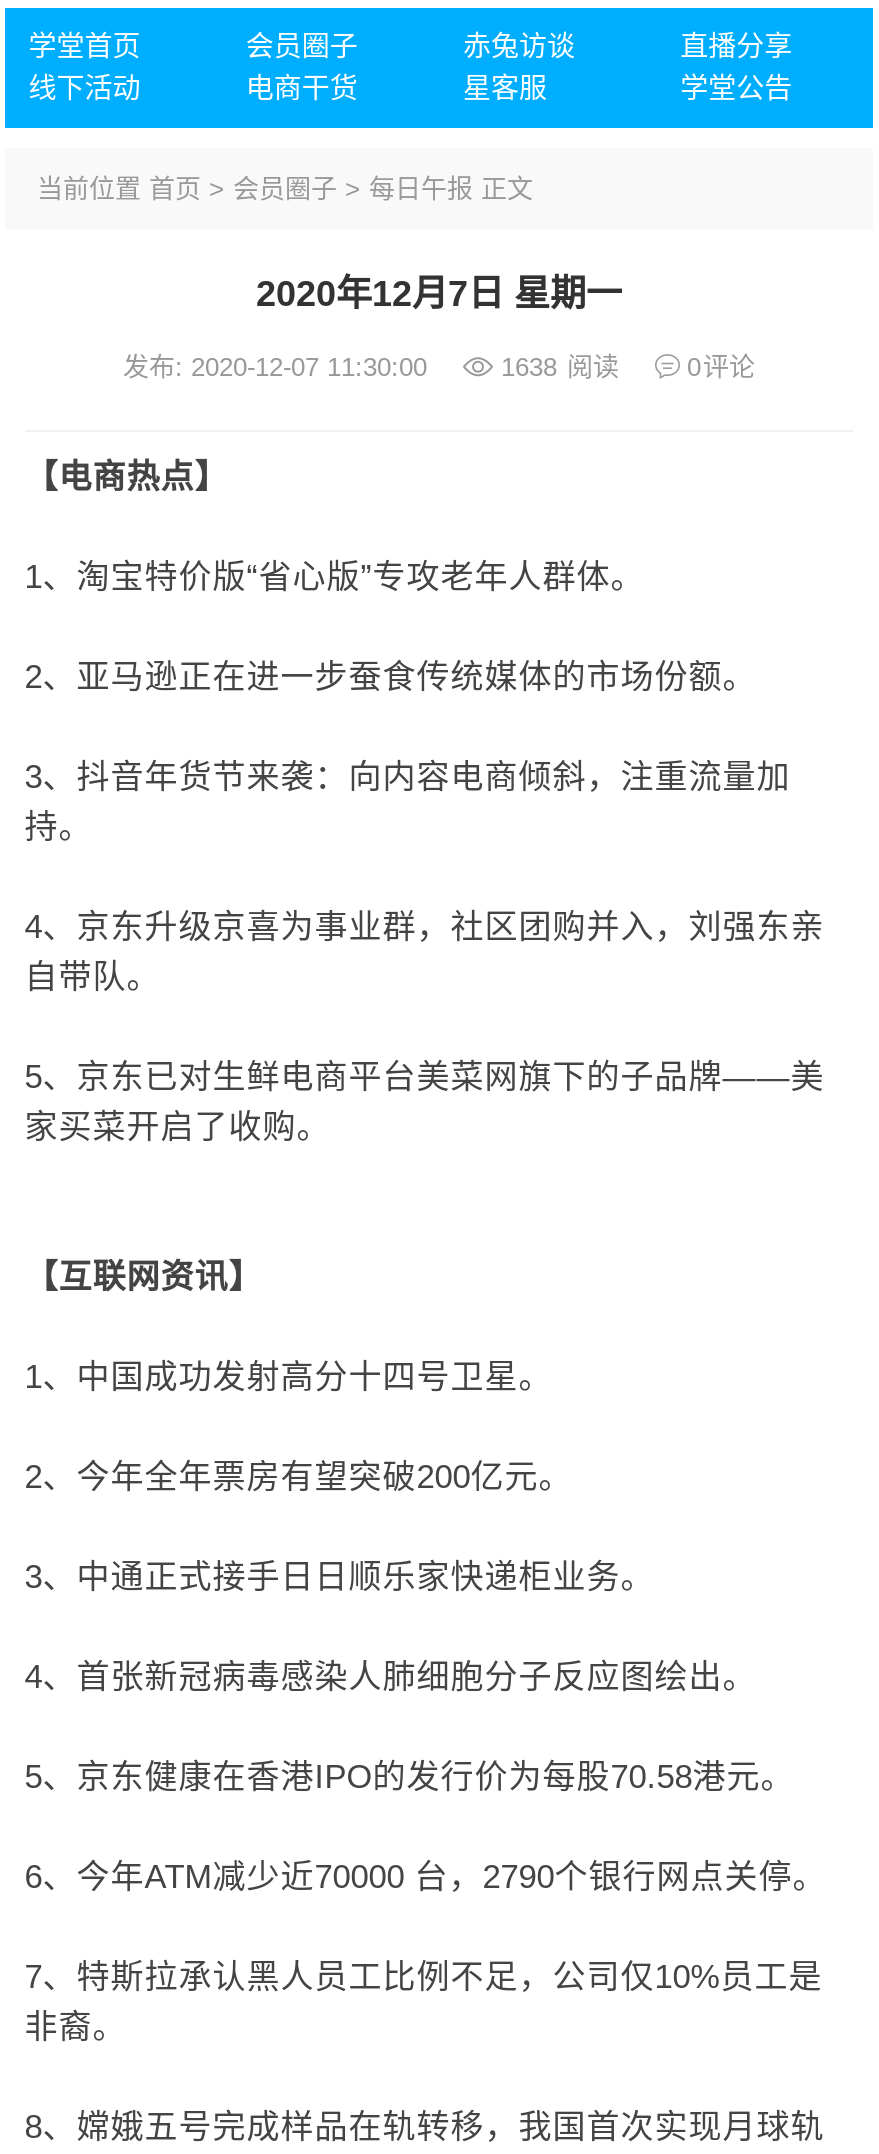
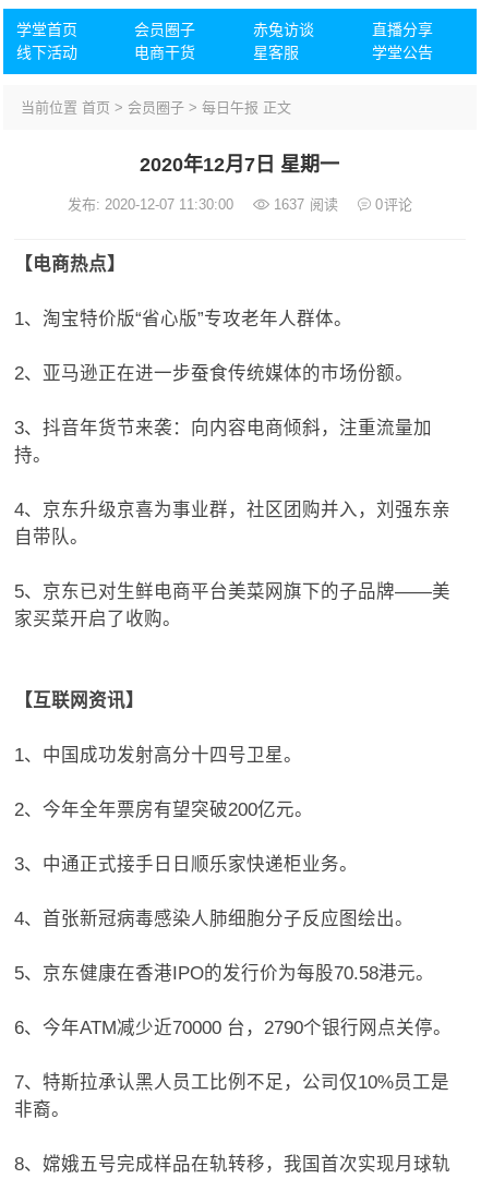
- 1638阅读
+ 1637阅读
